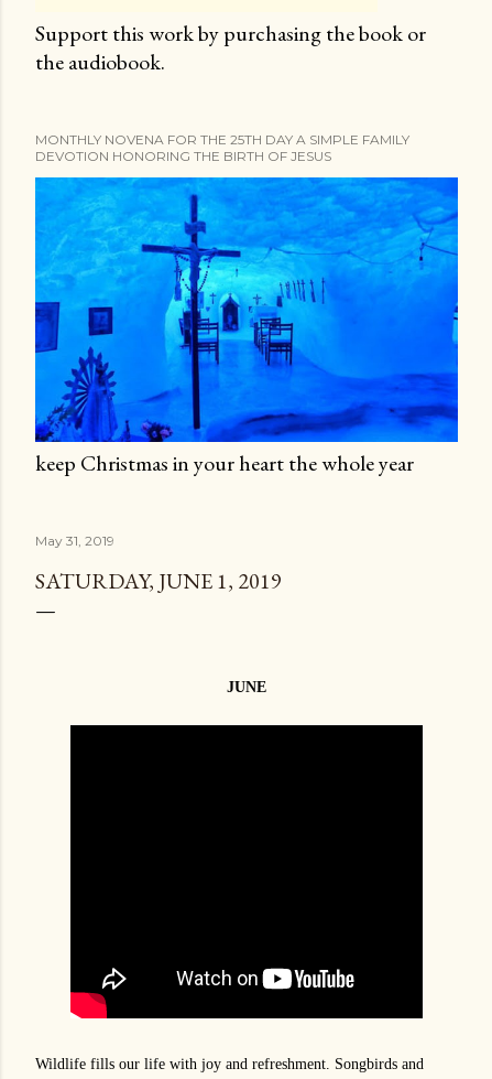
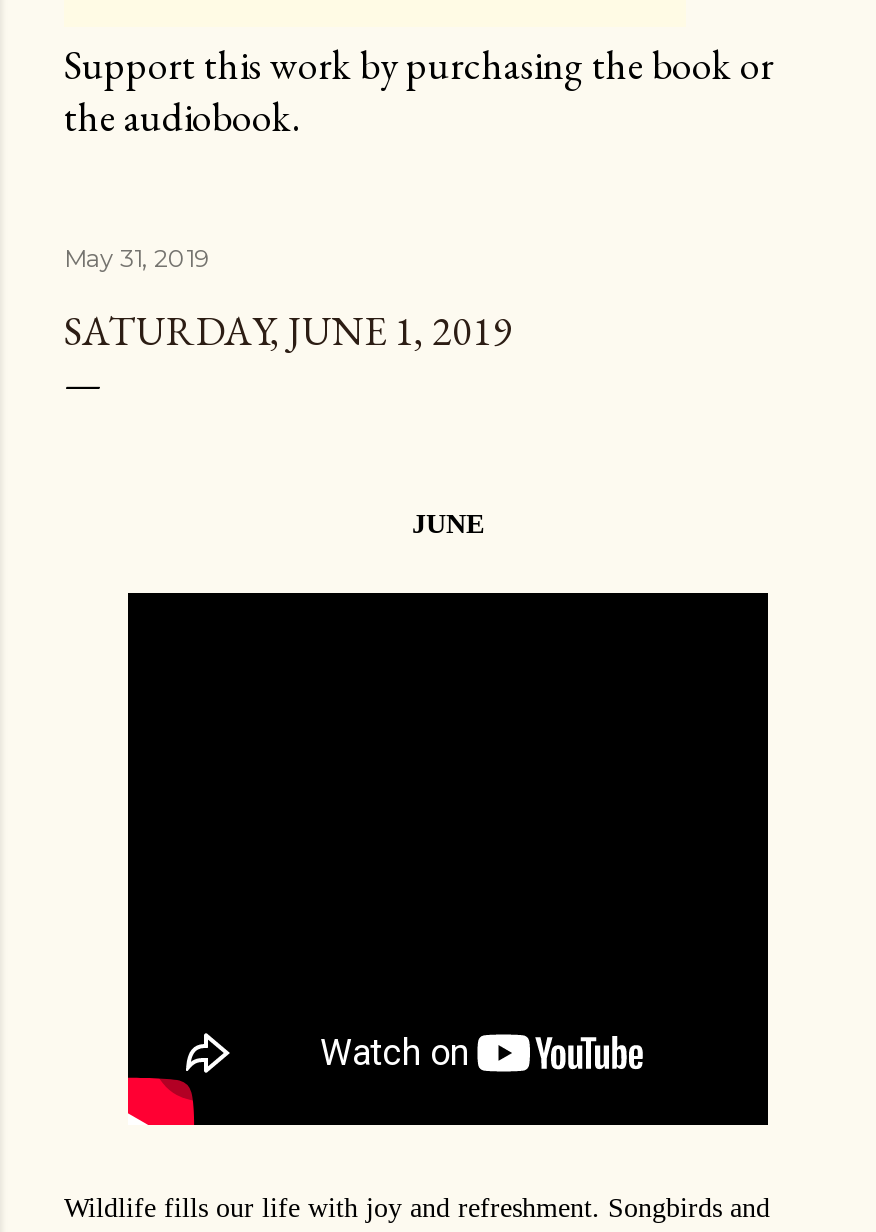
- MONTHLY NOVENA FOR THE 25TH DAY A SIMPLE FAMILY
- DEVOTION HONORING THE BIRTH OF JESUS

- [image]
- keep Christmas in your heart the whole year
